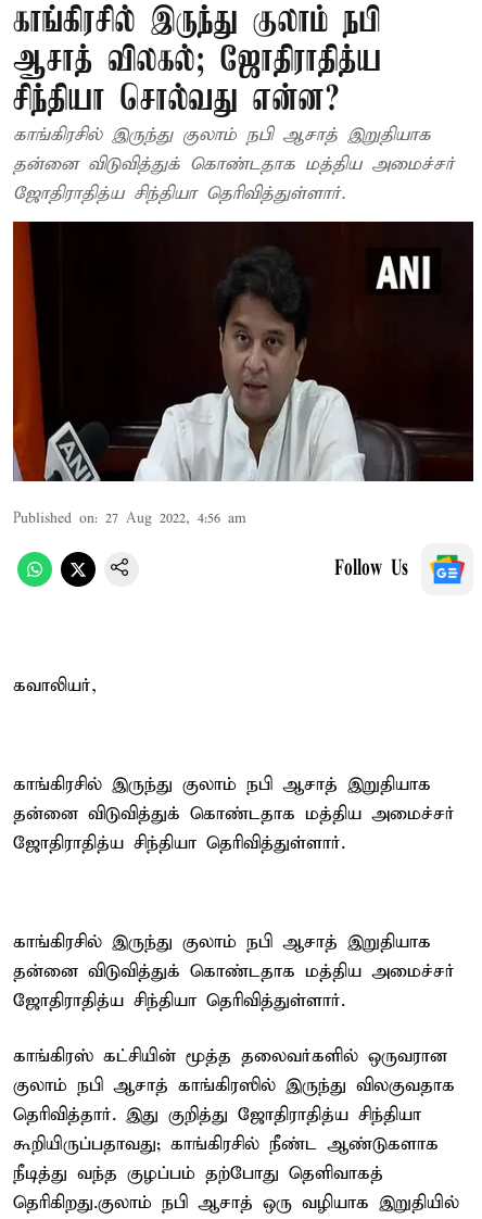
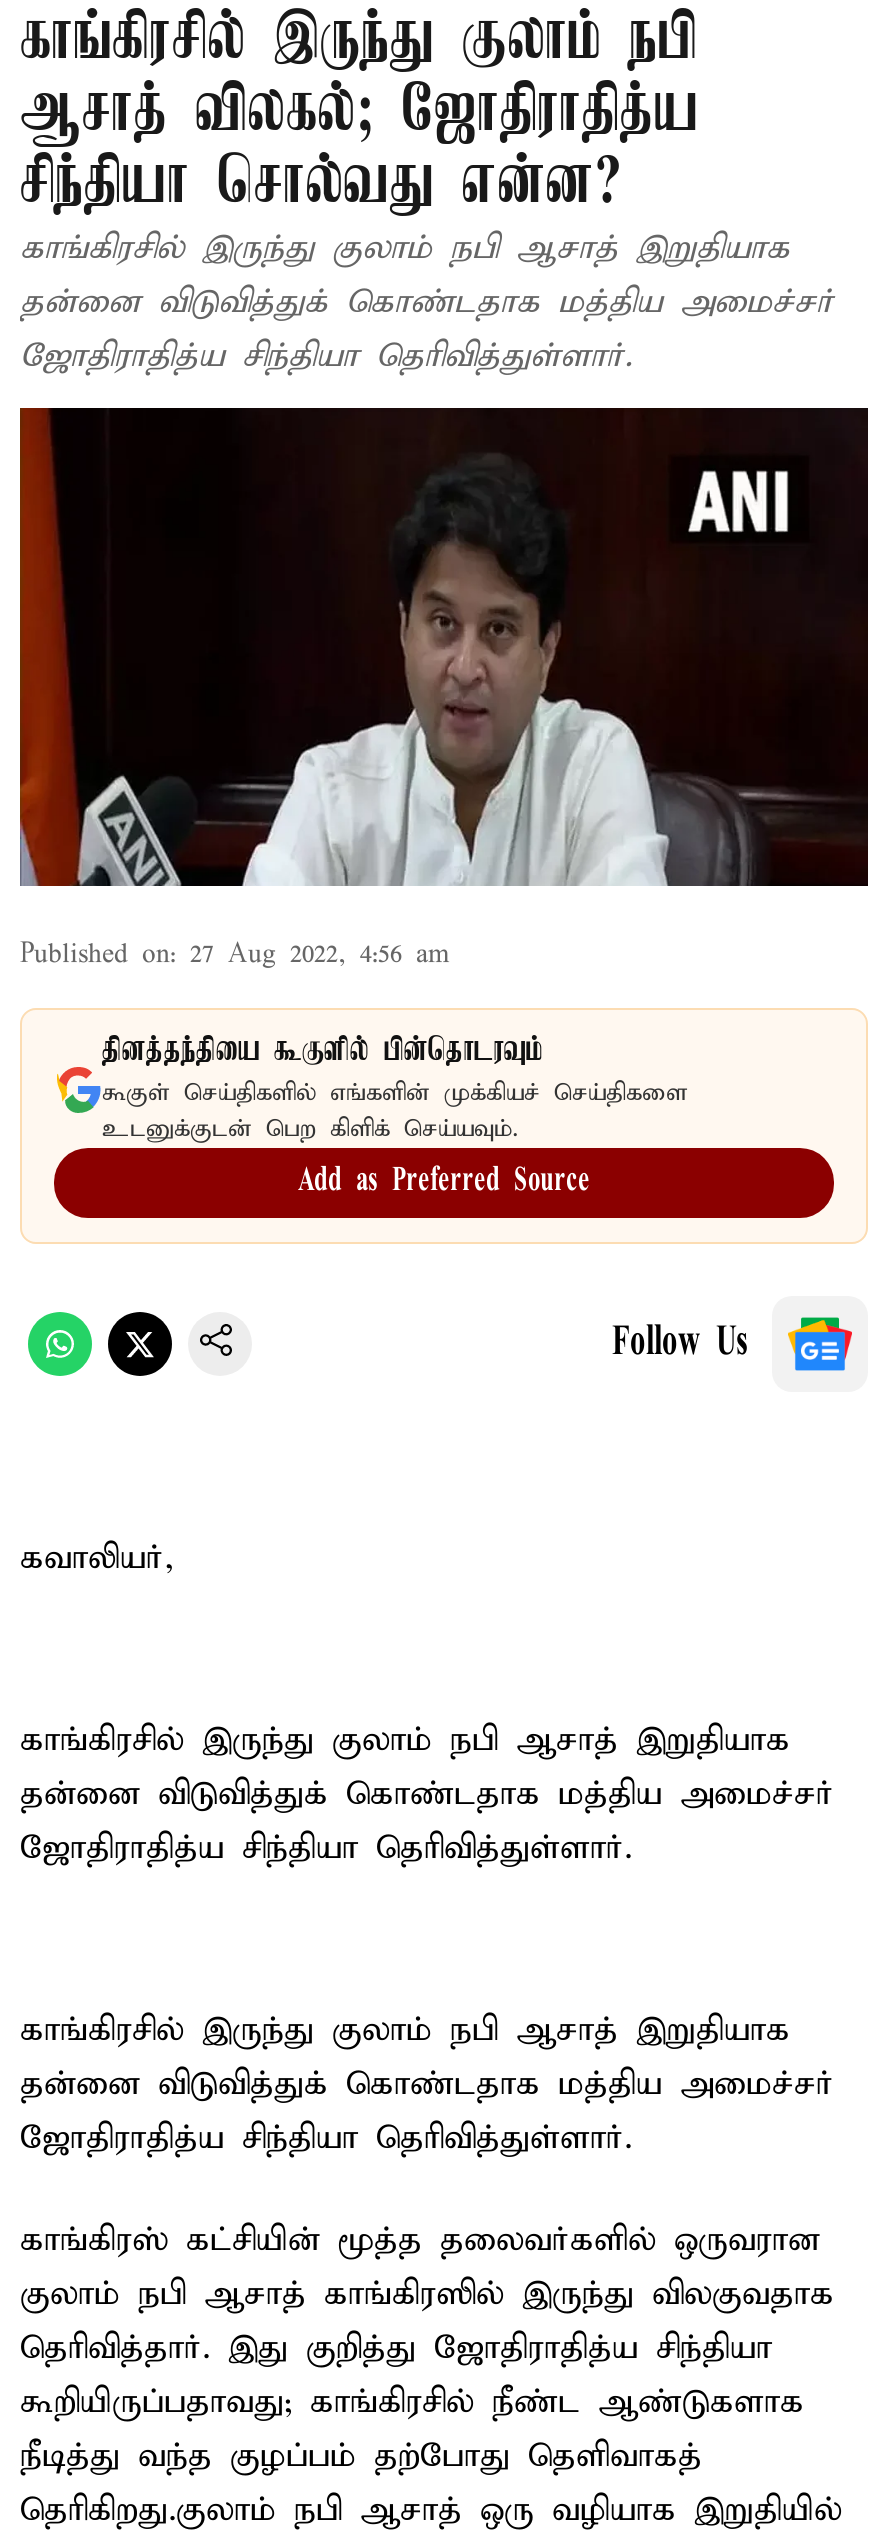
+ [image]
+ தினத்தந்தியை கூகுளில் பின்தொடரவும்
+ கூகுள் செய்திகளில் எங்களின் முக்கியச் செய்திகளை
+ உடனுக்குடன் பெற கிளிக் செய்யவும்.
+ Add as Preferred Source
